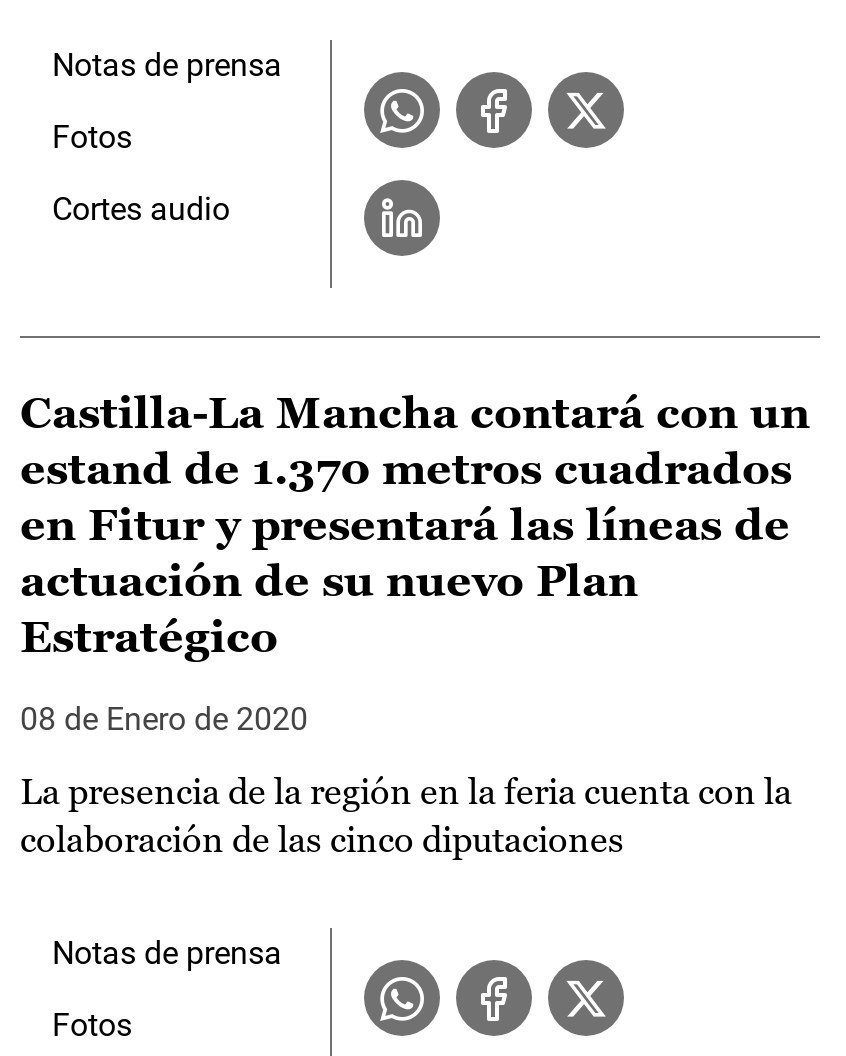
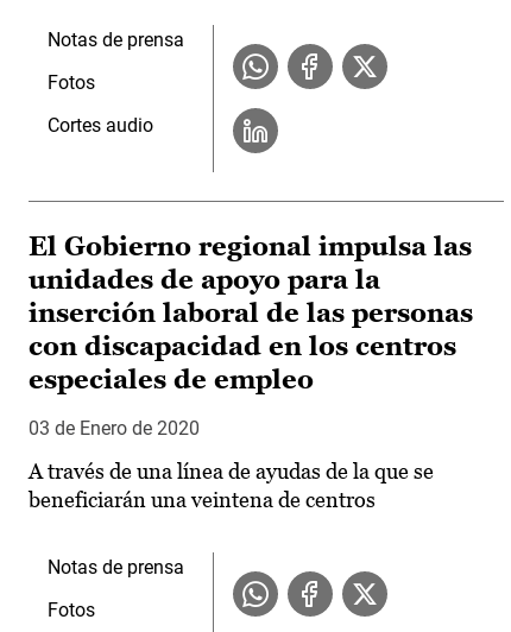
- Castilla-La Mancha contará con un
- estand de 1.370 metros cuadrados
- en Fitur y presentará las líneas de
- actuación de su nuevo Plan
- Estratégico
+ El Gobierno regional impulsa las
+ unidades de apoyo para la
+ inserción laboral de las personas
+ con discapacidad en los centros
+ especiales de empleo

- 08 de Enero de 2020
+ 03 de Enero de 2020

- La presencia de la región en la feria cuenta con la
- colaboración de las cinco diputaciones
+ A través de una línea de ayudas de la que se
+ beneficiarán una veintena de centros
